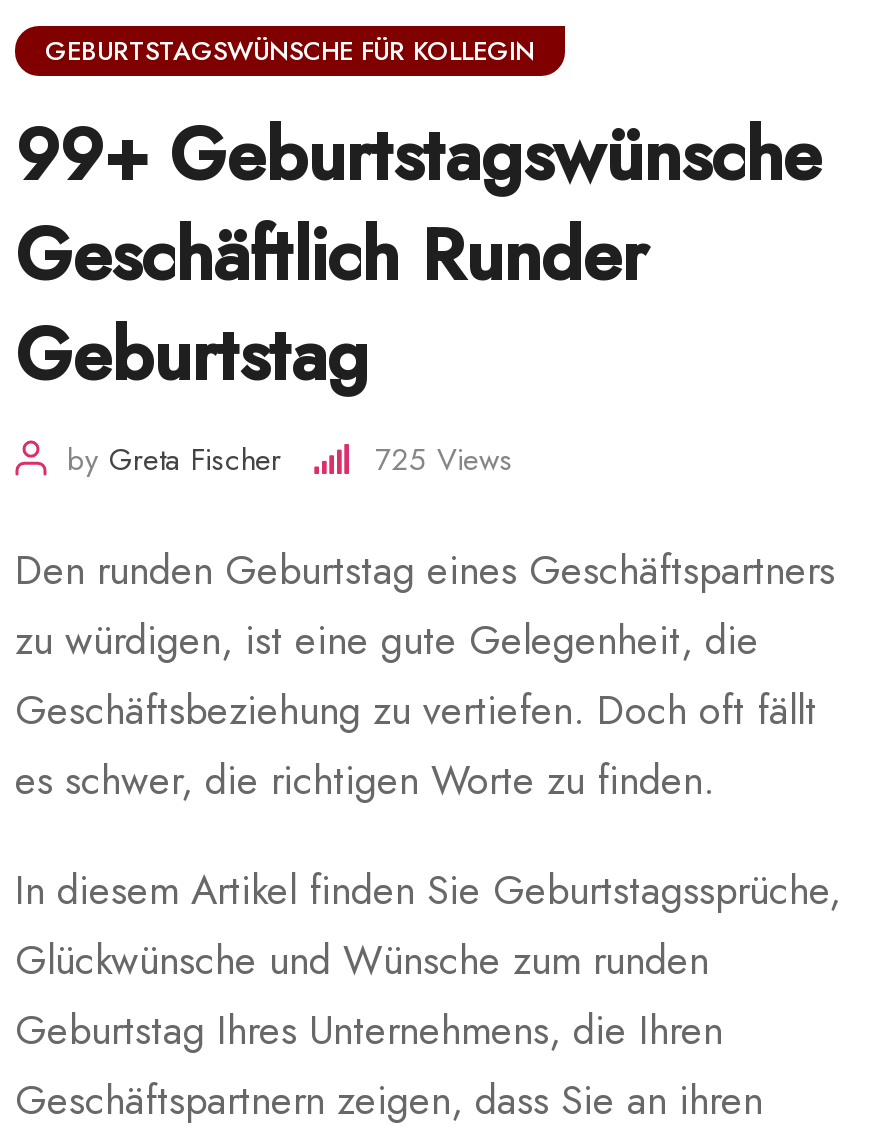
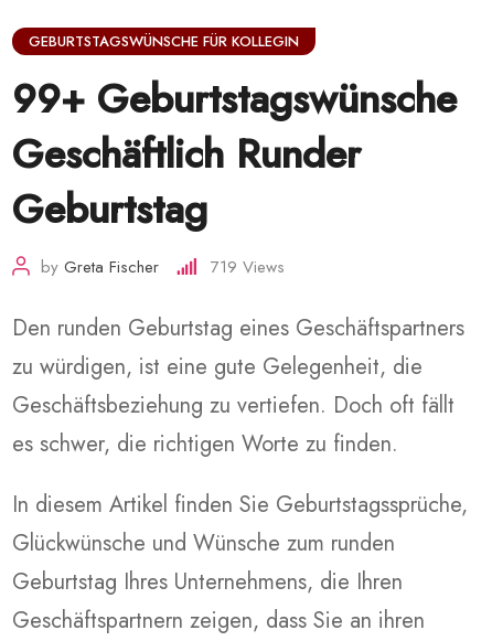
- 725 Views
+ 719 Views
